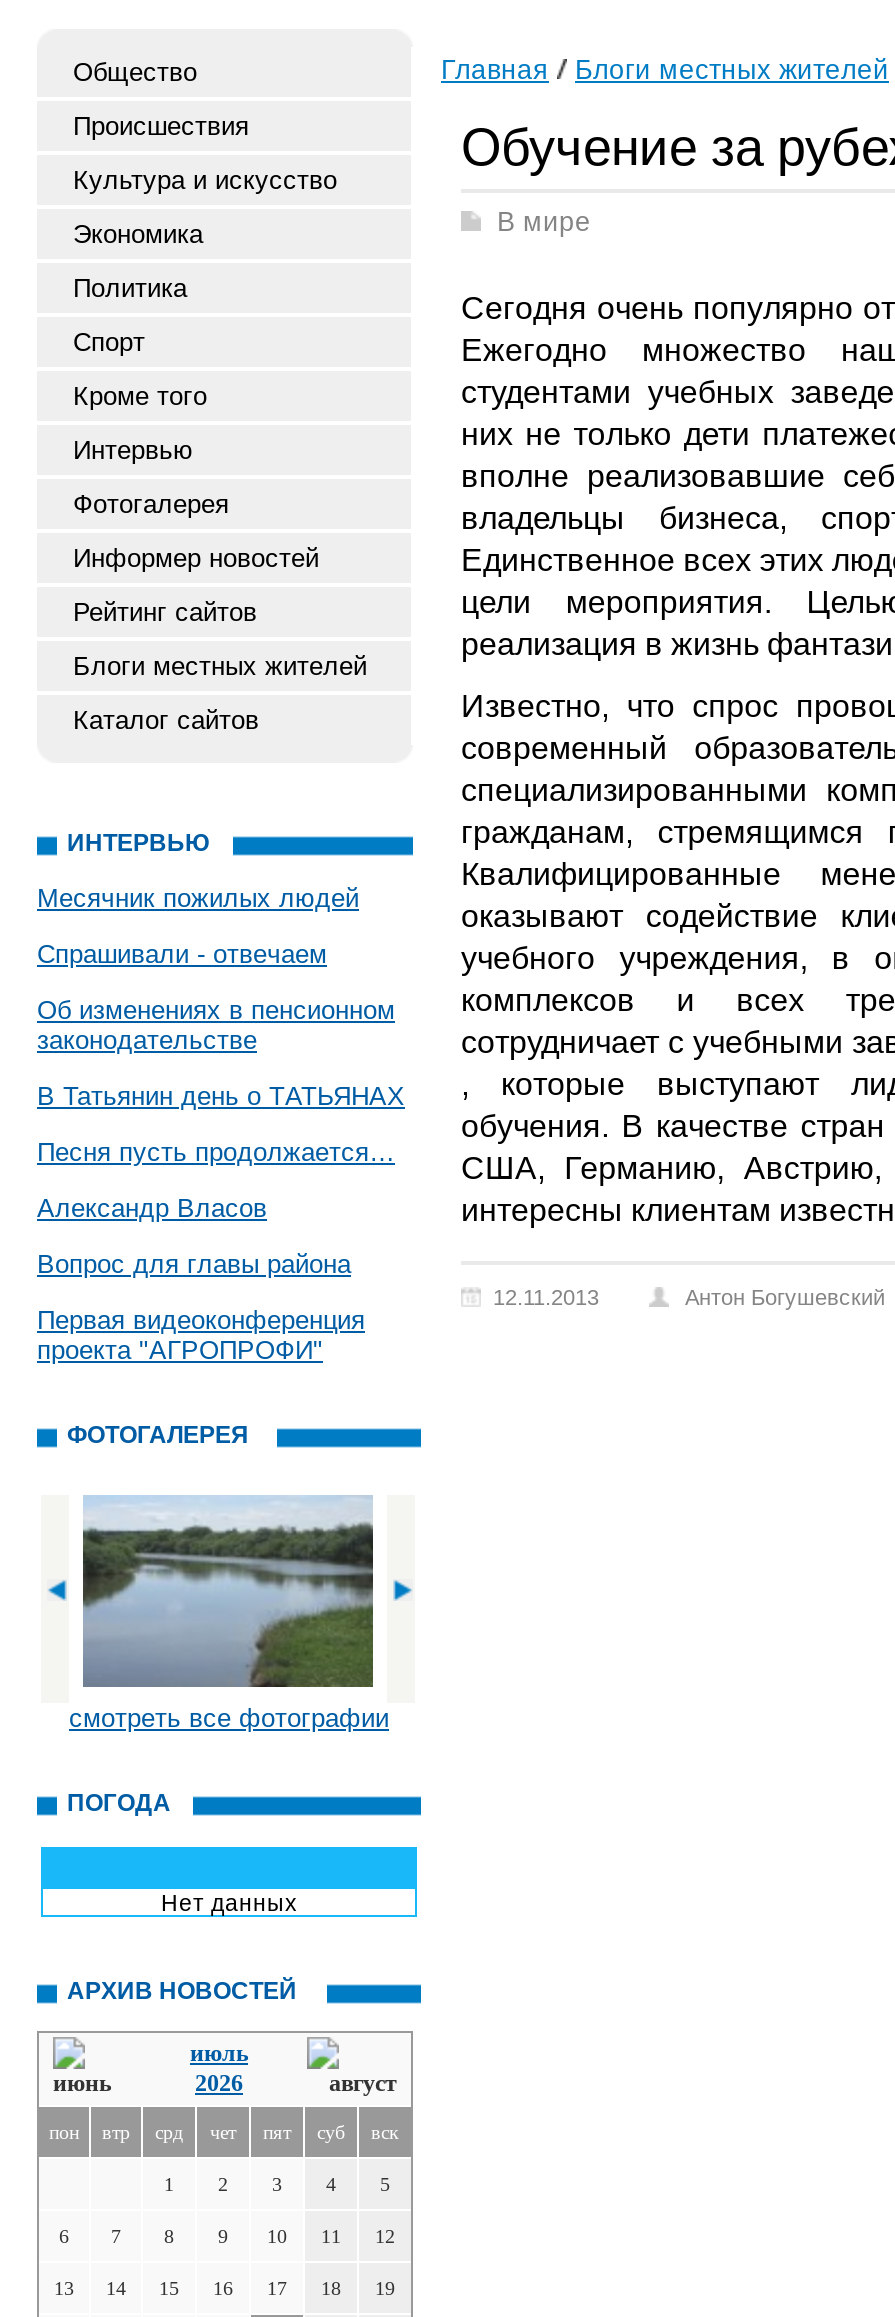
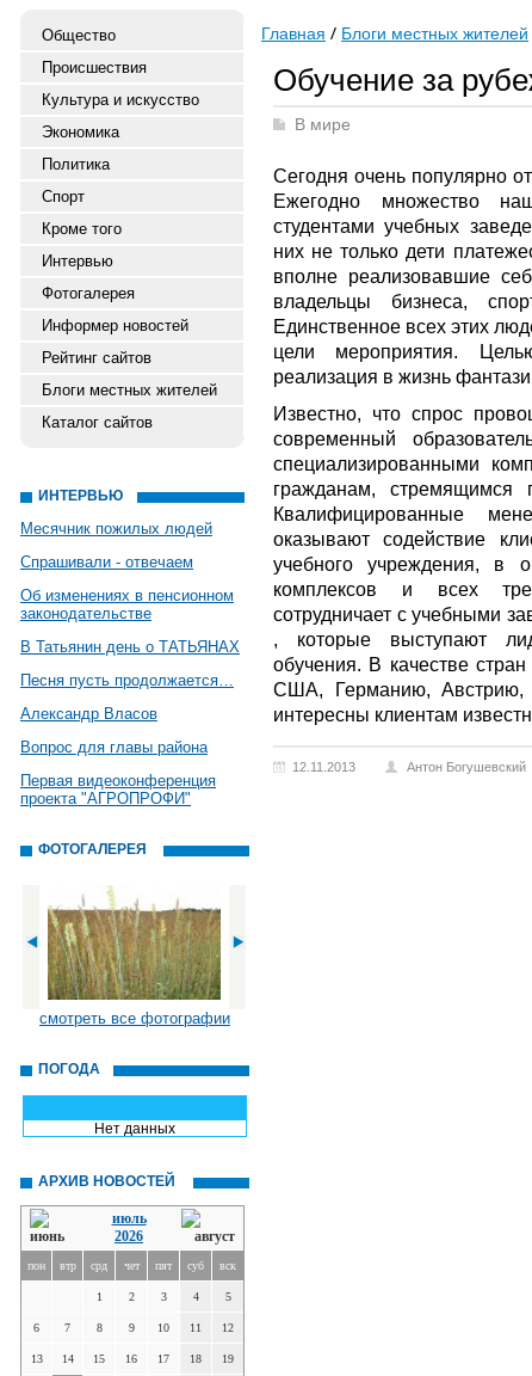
- [image]
+ [image]
